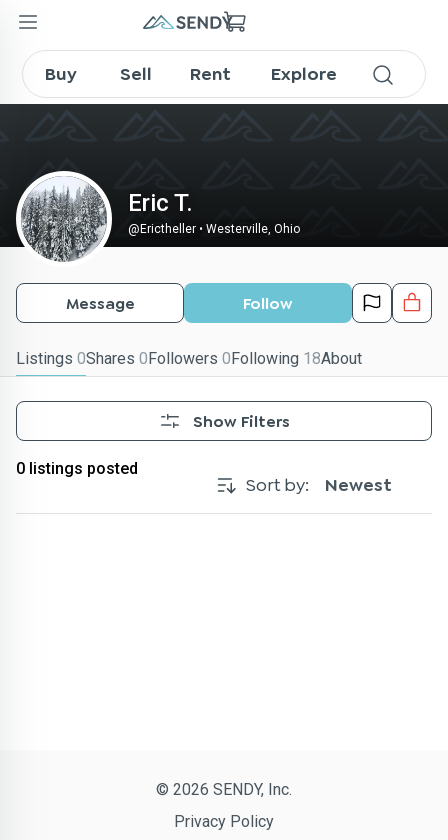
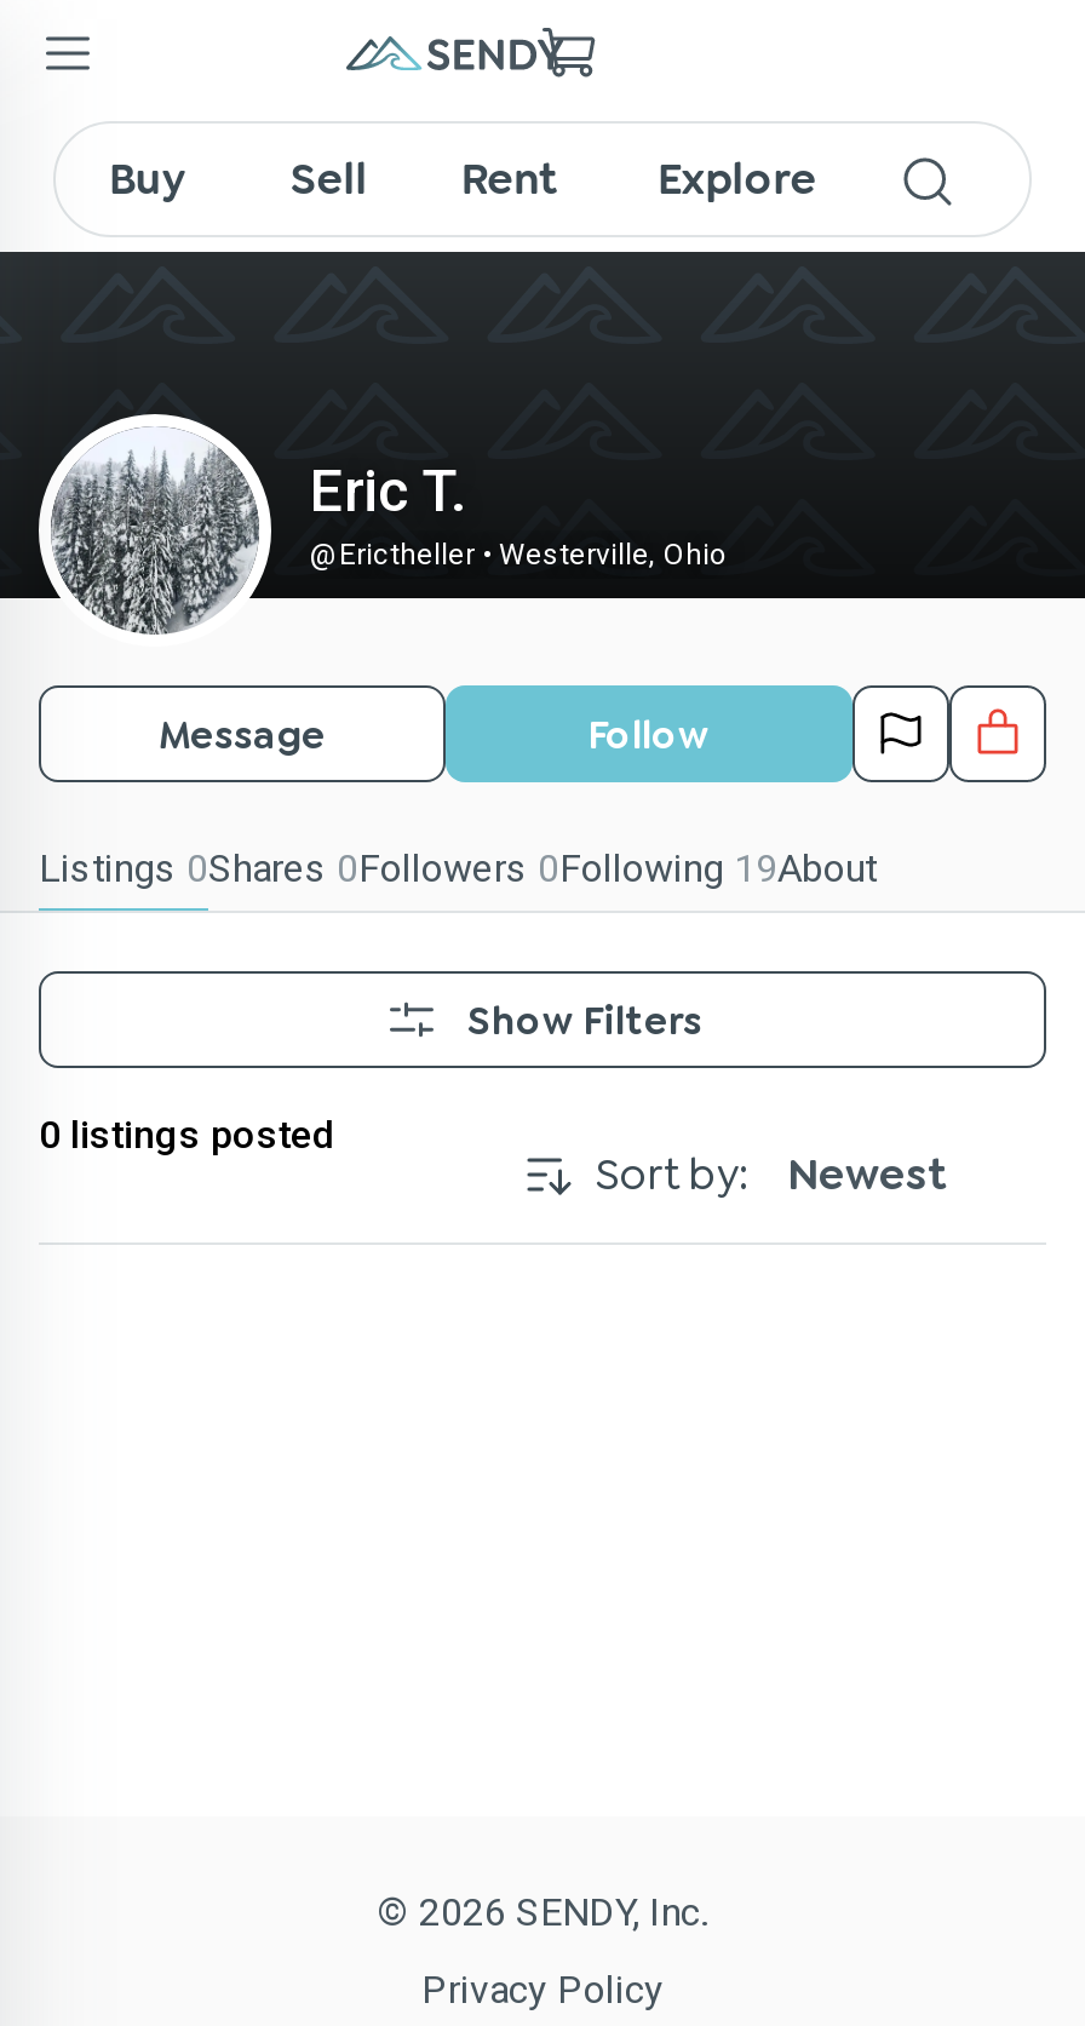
- Listings 0Shares 0Followers 0Following 18About
+ Listings 0Shares 0Followers 0Following 19About
